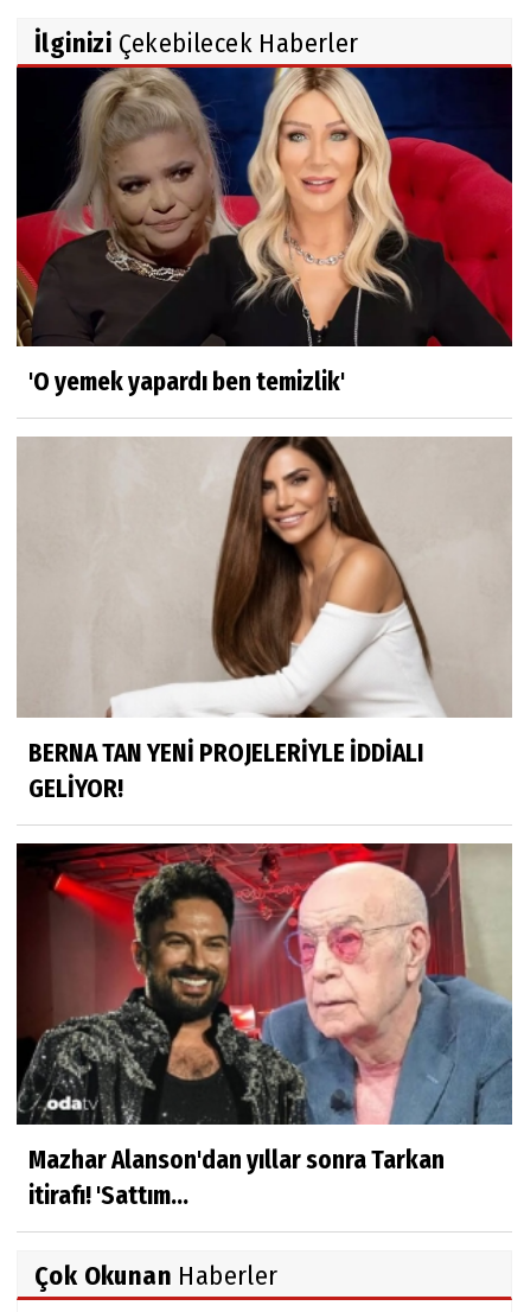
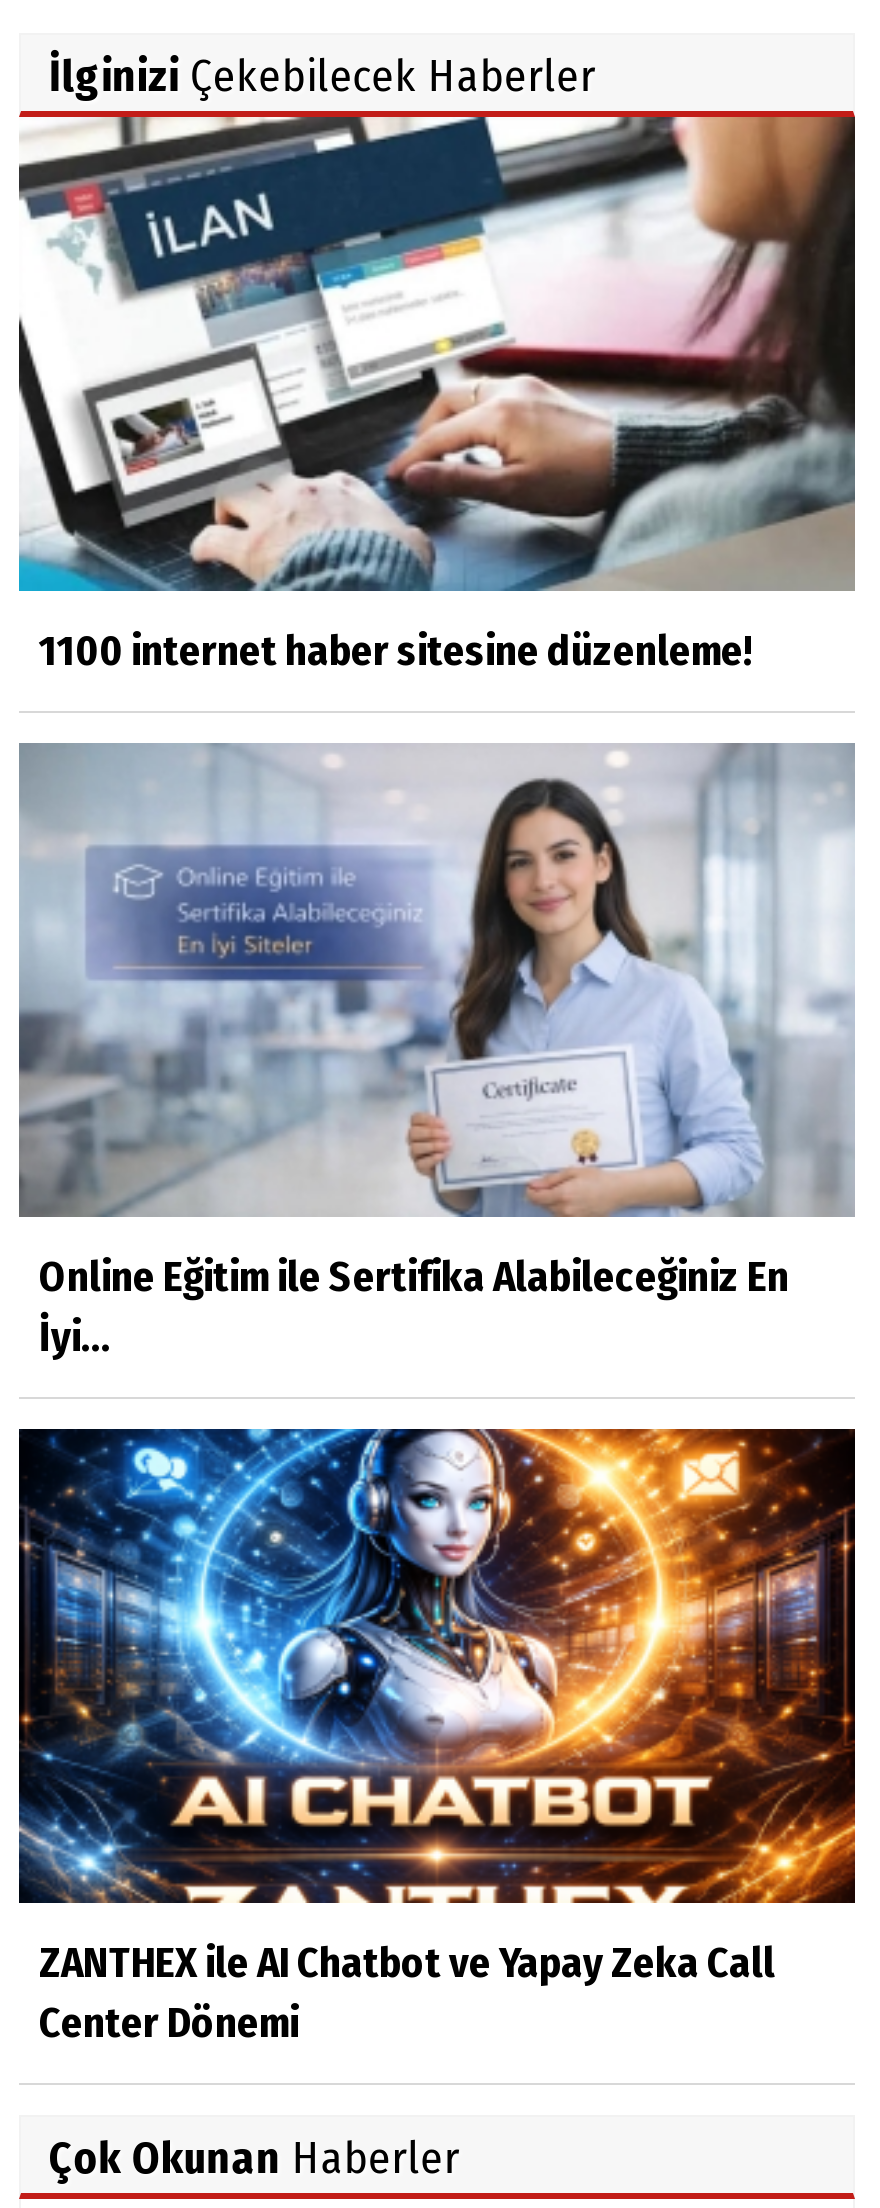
- [image]
- 'O yemek yapardı ben temizlik'
+ [image]
+ 1100 internet haber sitesine düzenleme!

- [image]
- BERNA TAN YENİ PROJELERİYLE İDDİALI
- GELİYOR!
+ [image]
+ Online Eğitim ile Sertifika Alabileceğiniz En
+ İyi...

- [image]
- Mazhar Alanson'dan yıllar sonra Tarkan
- itirafı! 'Sattım...
+ [image]
+ ZANTHEX ile AI Chatbot ve Yapay Zeka Call
+ Center Dönemi
